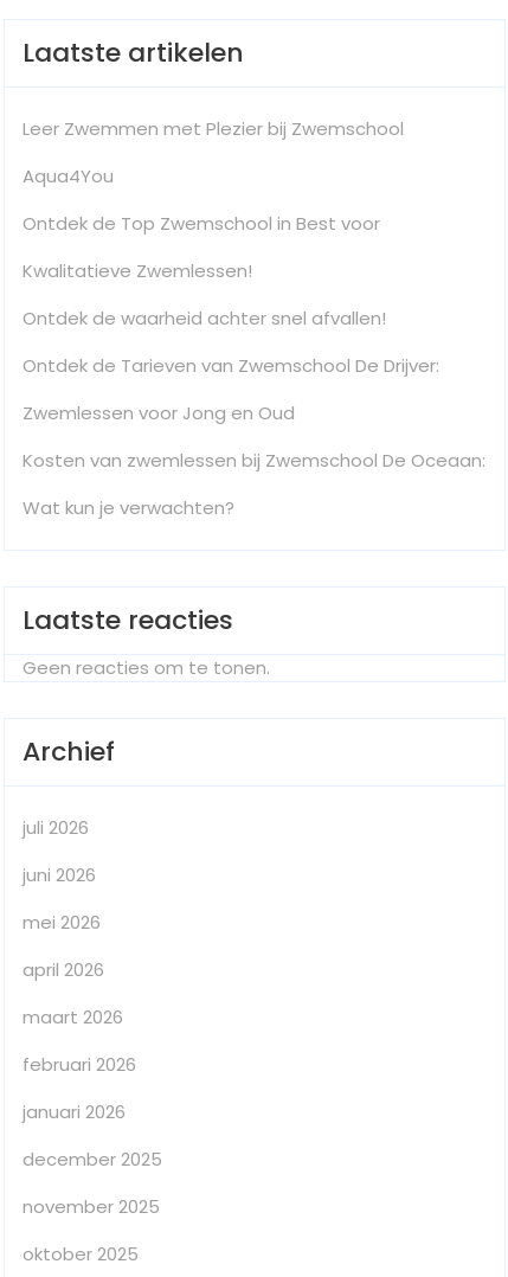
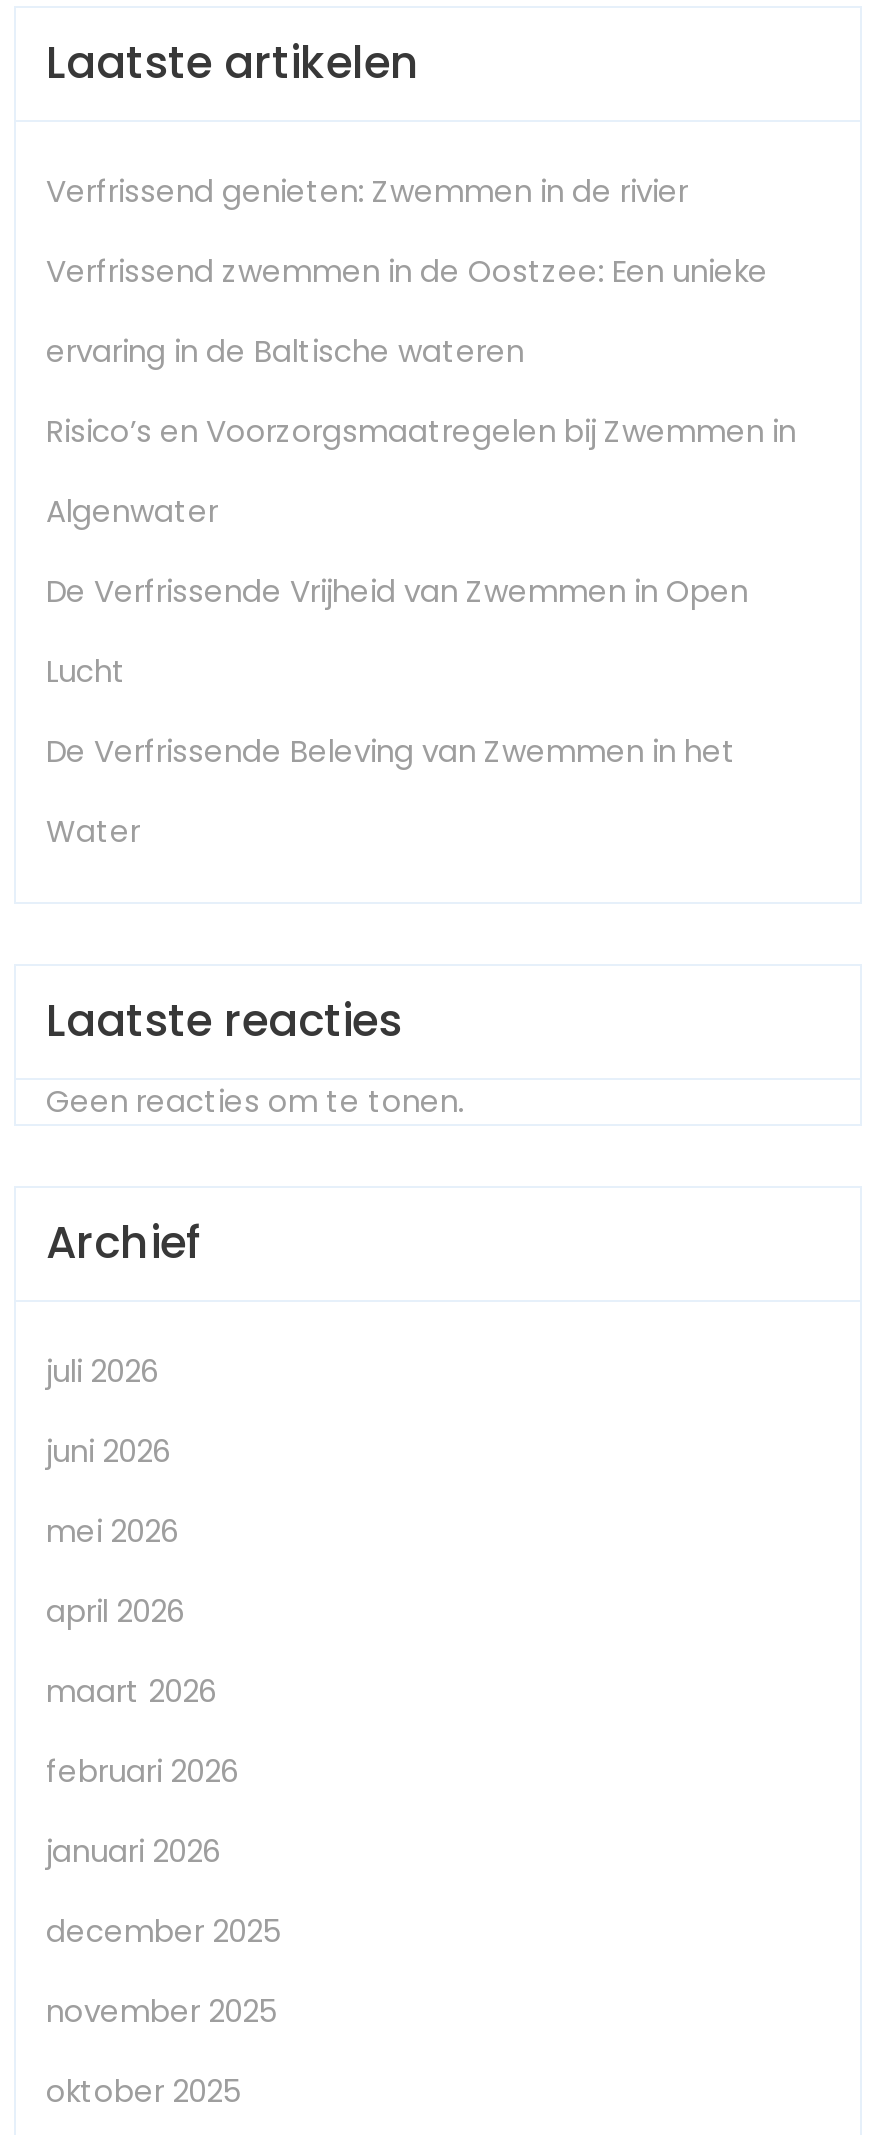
- Leer Zwemmen met Plezier bij Zwemschool
+ Verfrissend genieten: Zwemmen in de rivier

- Aqua4You
+ Verfrissend zwemmen in de Oostzee: Een unieke

- Ontdek de Top Zwemschool in Best voor
+ ervaring in de Baltische wateren

- Kwalitatieve Zwemlessen!
+ Risico’s en Voorzorgsmaatregelen bij Zwemmen in

- Ontdek de waarheid achter snel afvallen!
+ Algenwater

- Ontdek de Tarieven van Zwemschool De Drijver:
+ De Verfrissende Vrijheid van Zwemmen in Open

- Zwemlessen voor Jong en Oud
+ Lucht

- Kosten van zwemlessen bij Zwemschool De Oceaan:
+ De Verfrissende Beleving van Zwemmen in het

- Wat kun je verwachten?
+ Water
